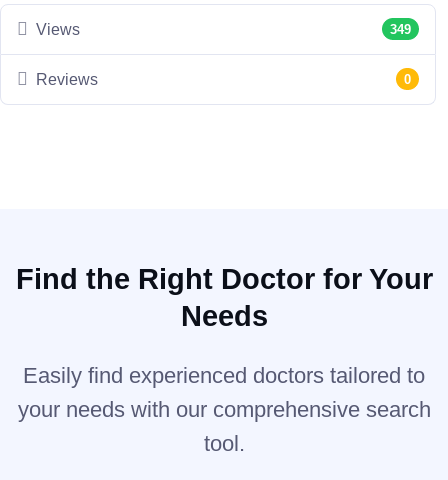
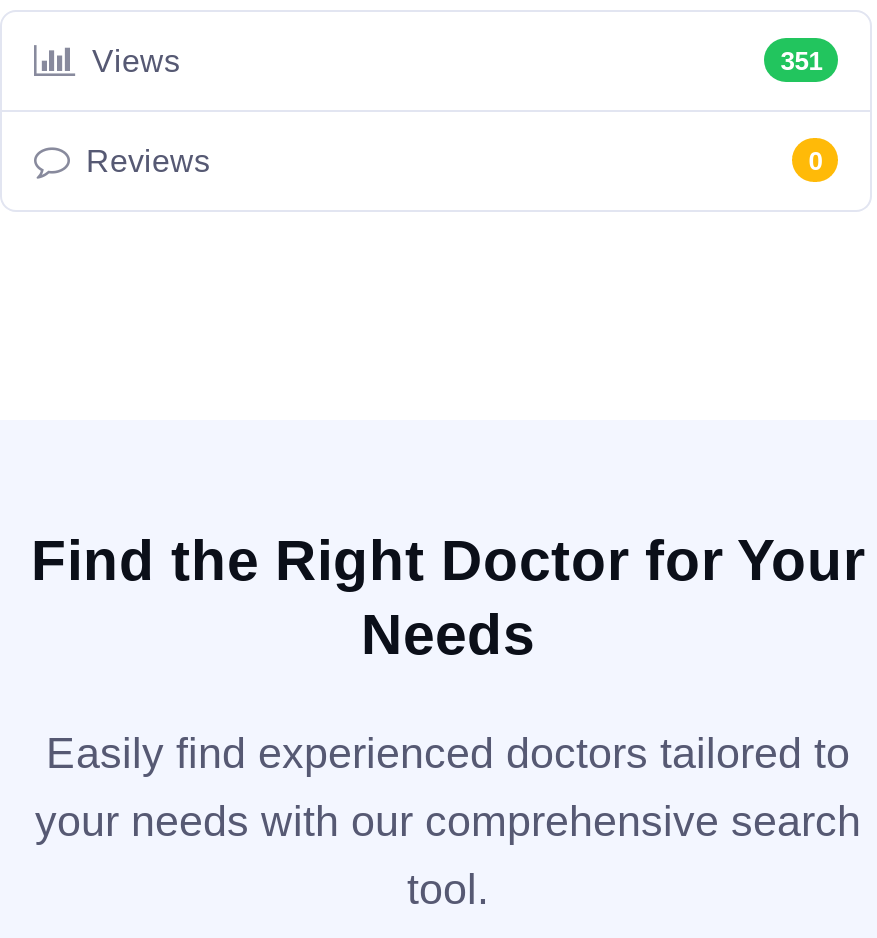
- 349
+ 351
